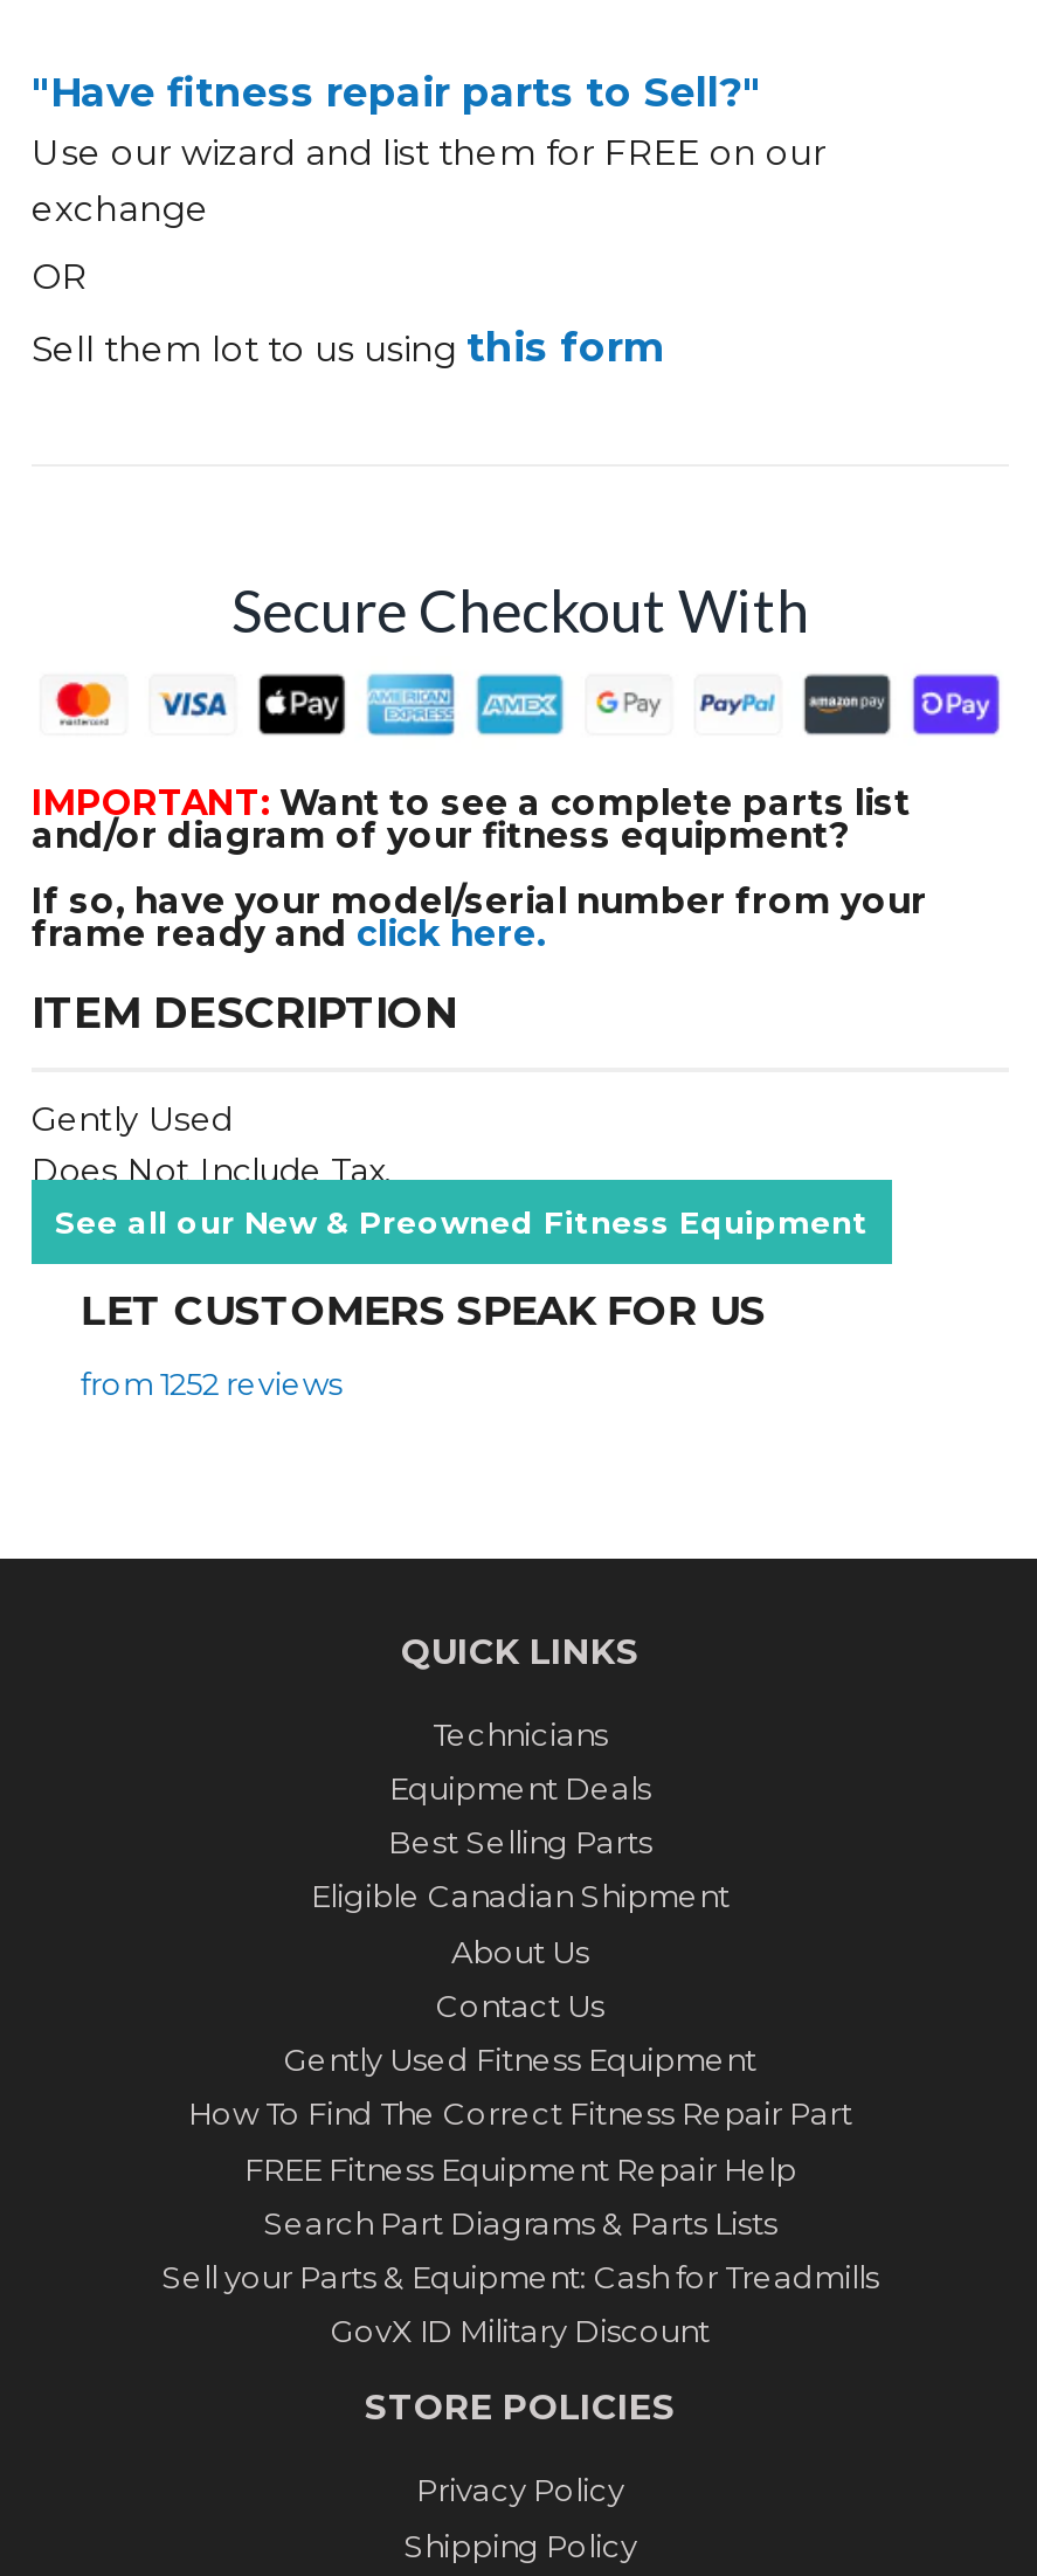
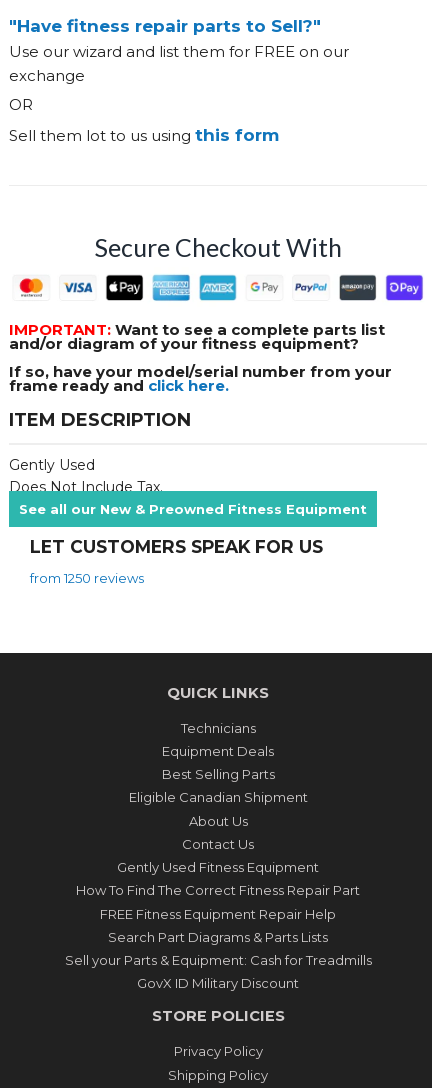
- from 1252 reviews
+ from 1250 reviews
